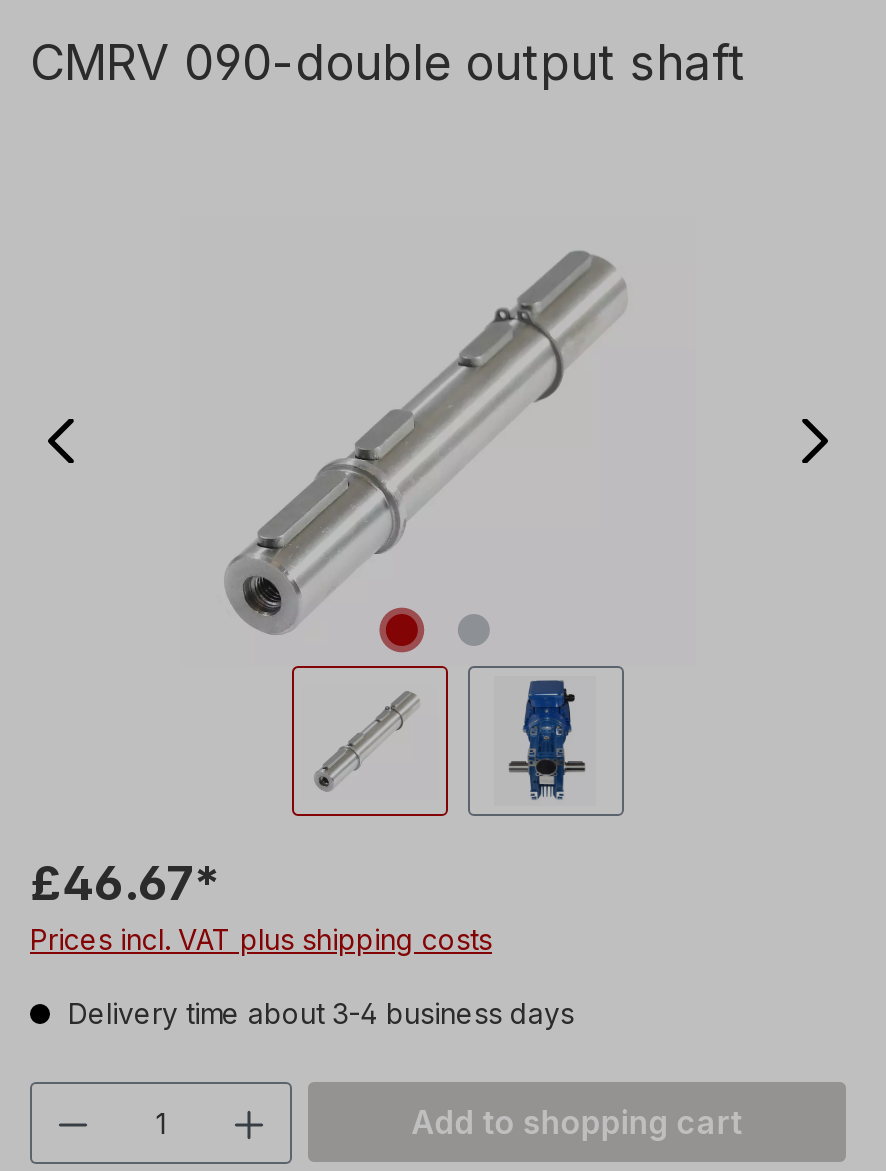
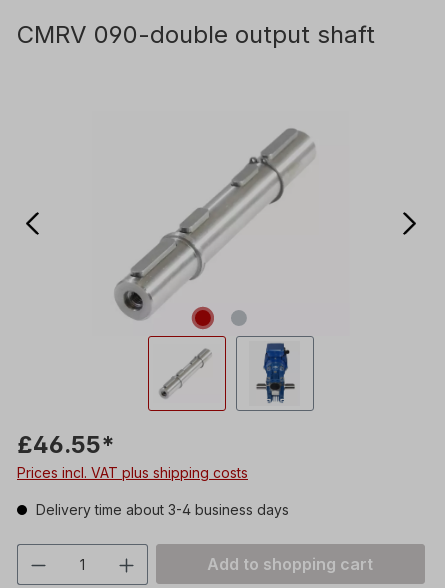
- £46.67*
+ £46.55*
